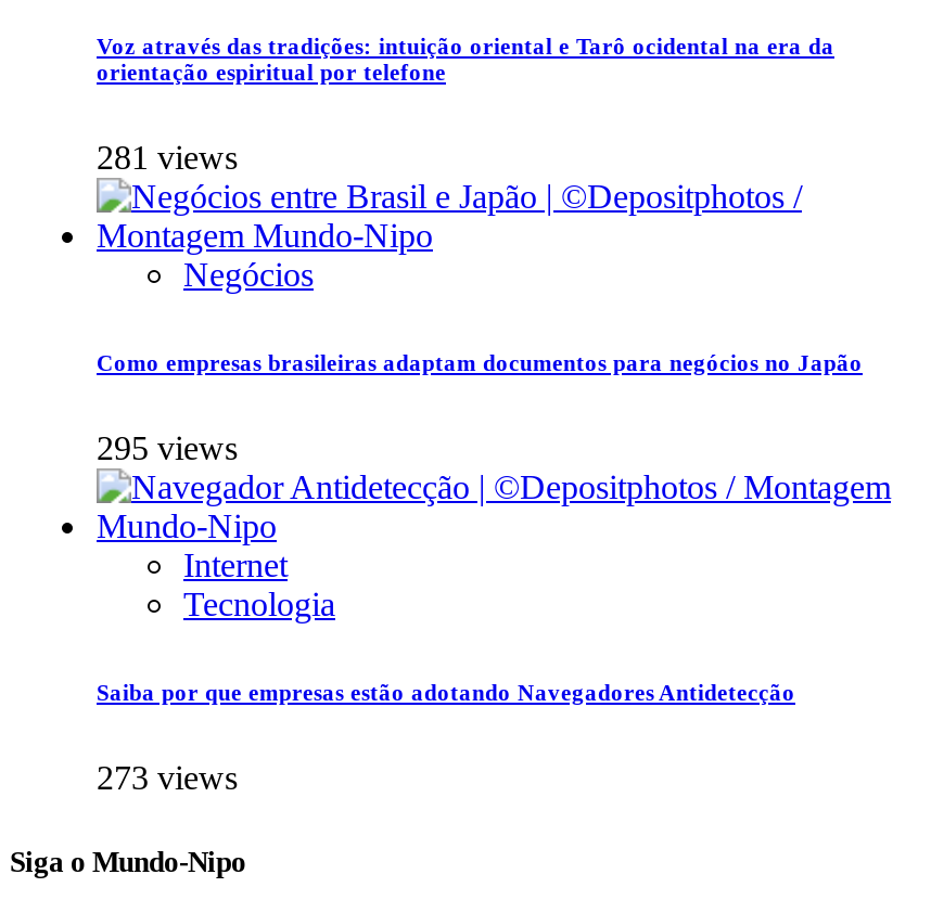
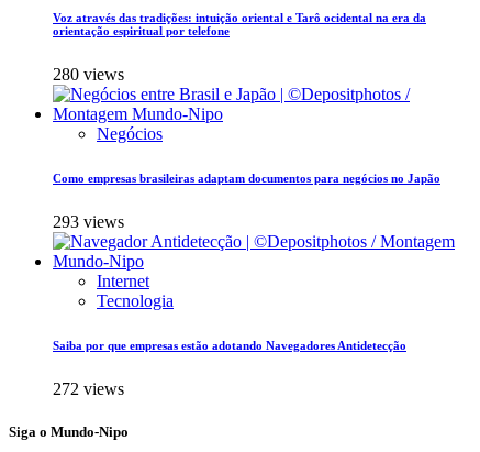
- 281 views
+ 280 views

- 295 views
+ 293 views

- 273 views
+ 272 views
